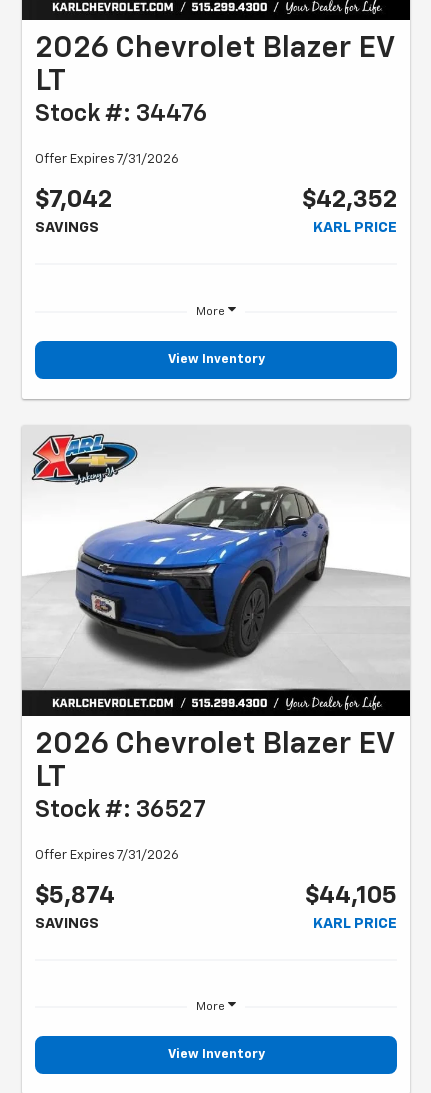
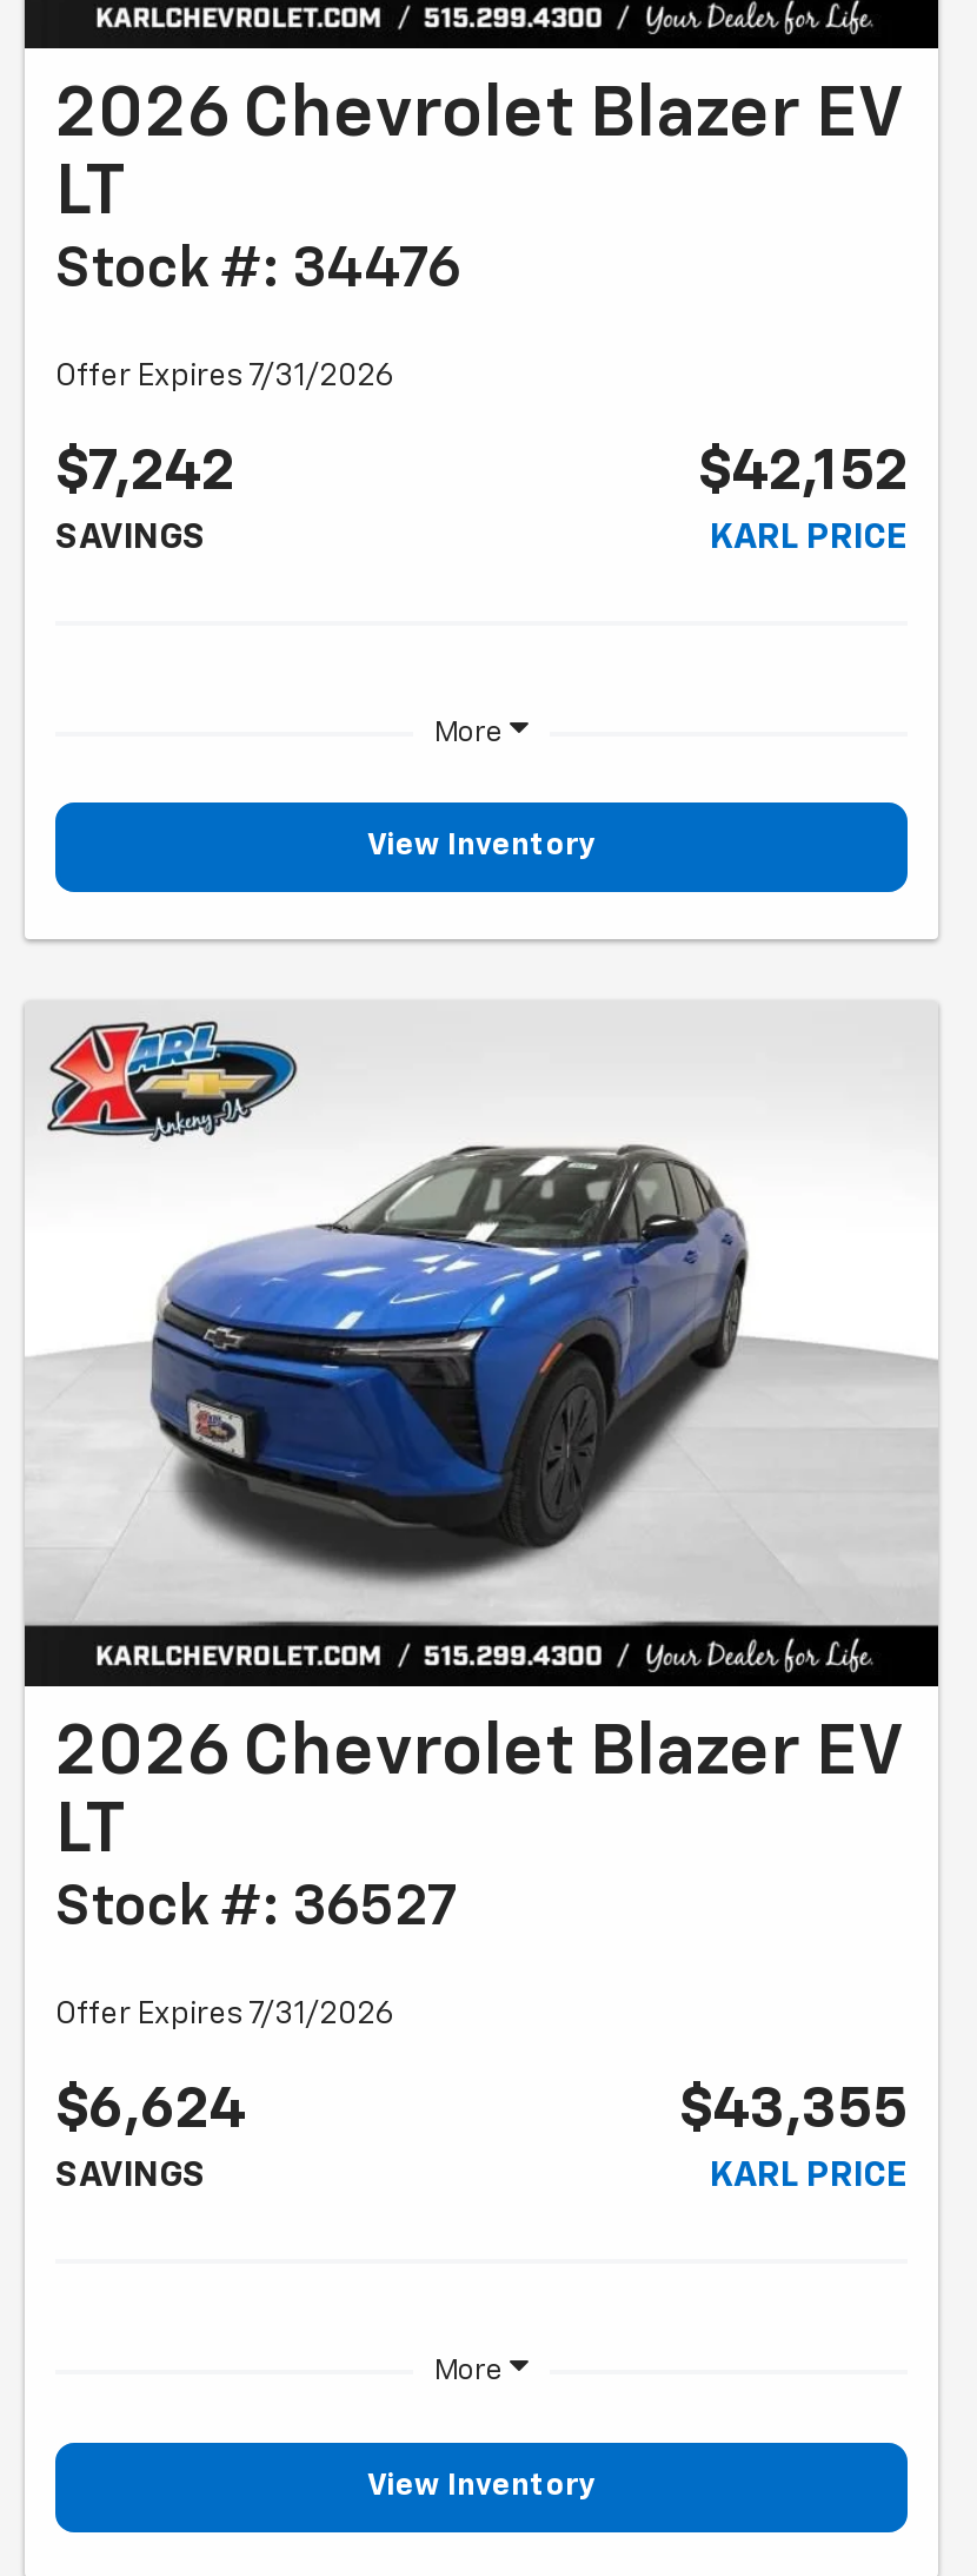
- $7,042
+ $7,242

- $42,352
+ $42,152

- $5,874
+ $6,624

- $44,105
+ $43,355
